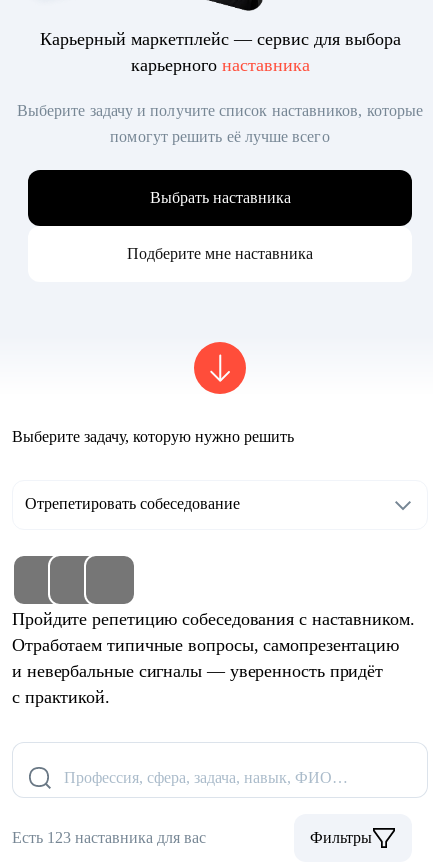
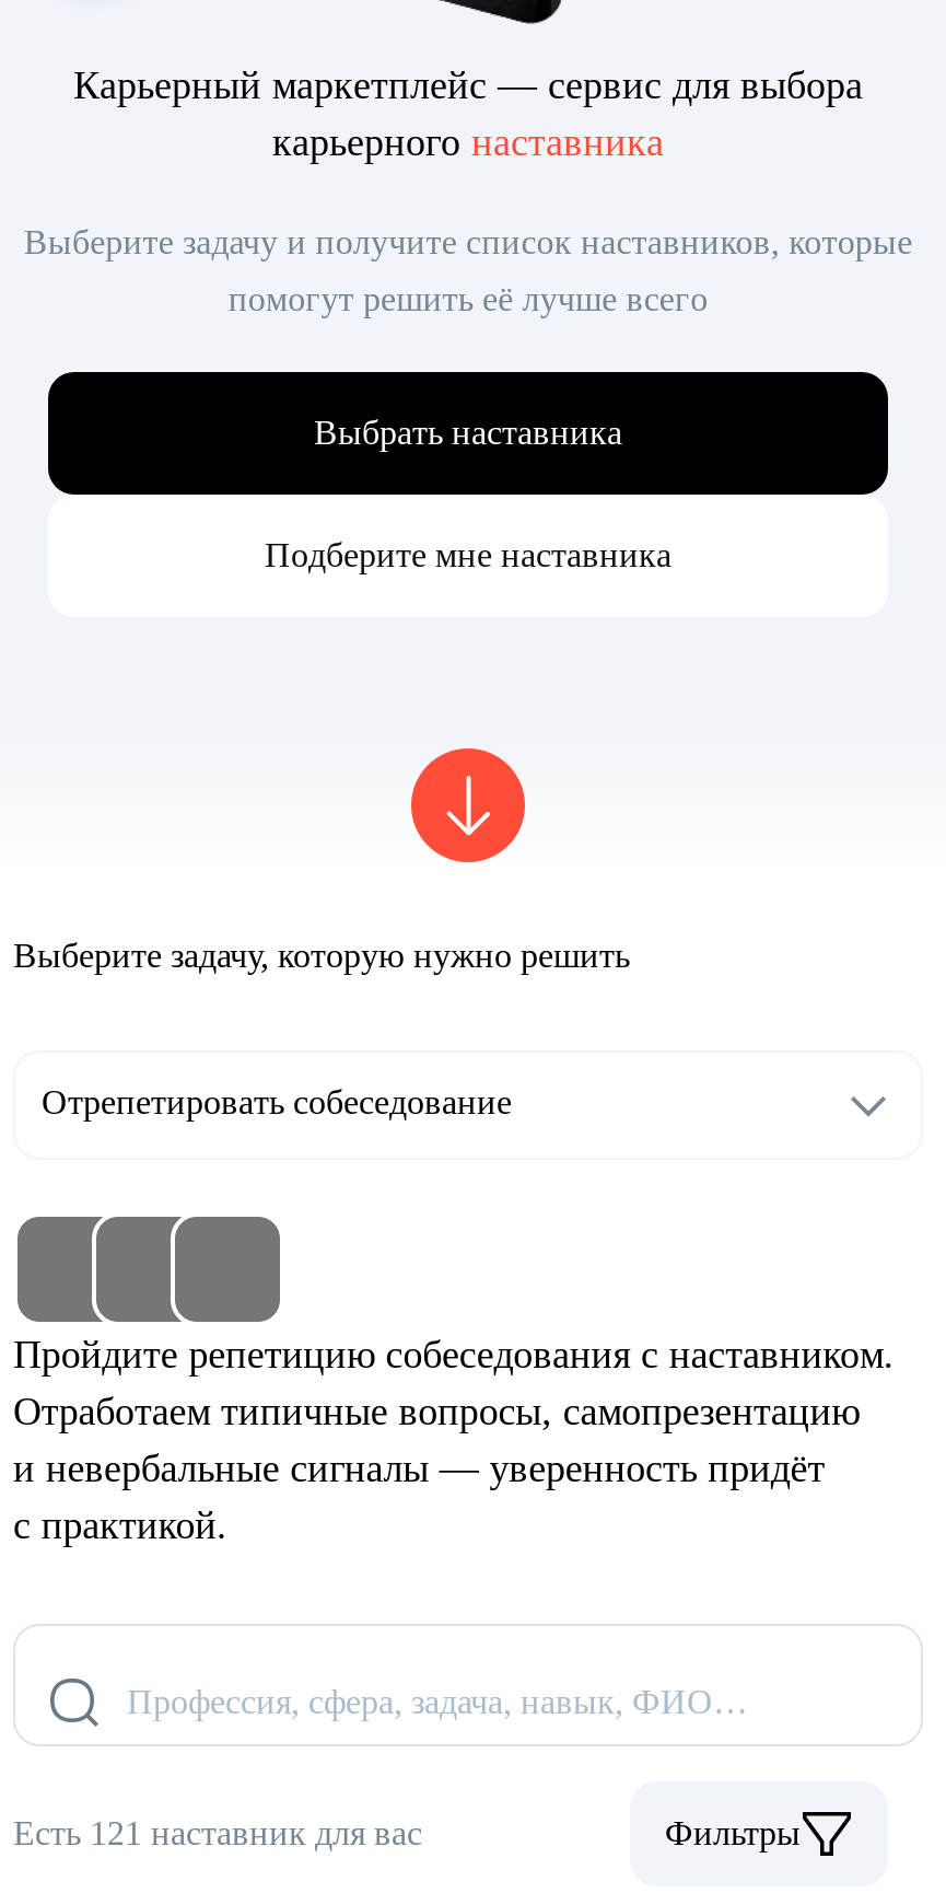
- Есть 123 наставника для вас
+ Есть 121 наставник для вас
